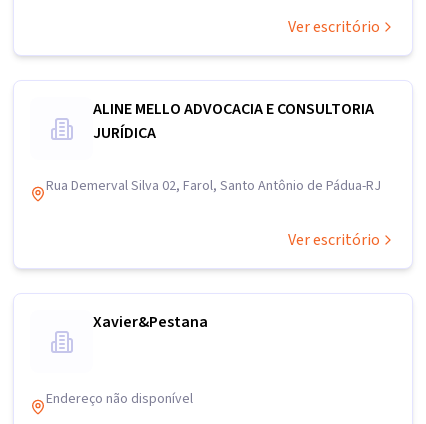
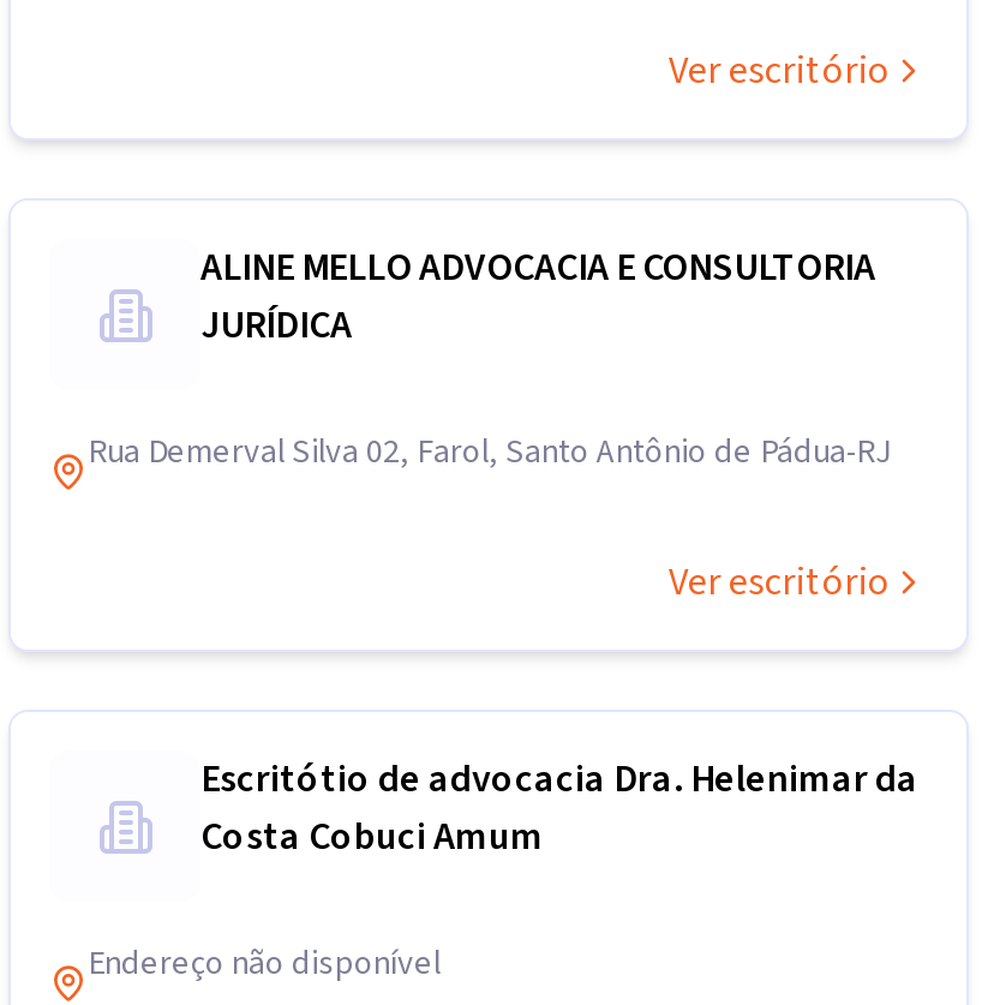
- Xavier&Pestana
+ Escritótio de advocacia Dra. Helenimar da
+ Costa Cobuci Amum
